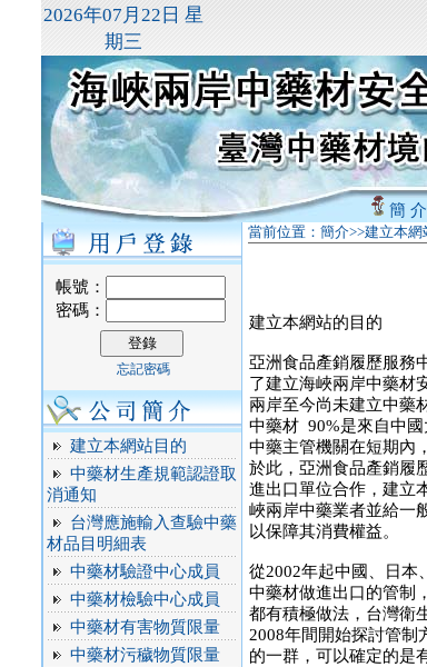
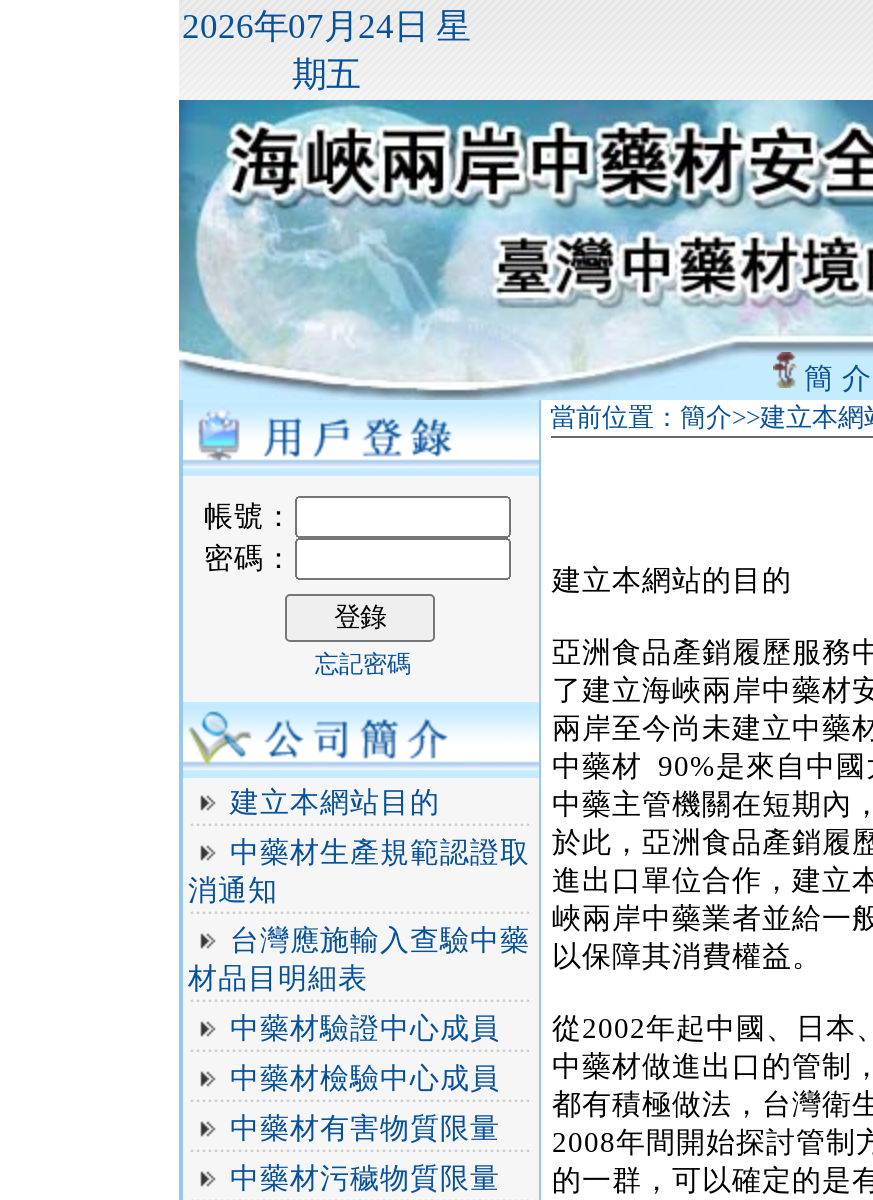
- 2026年07月22日 星
+ 2026年07月24日 星

- 期三
+ 期五
